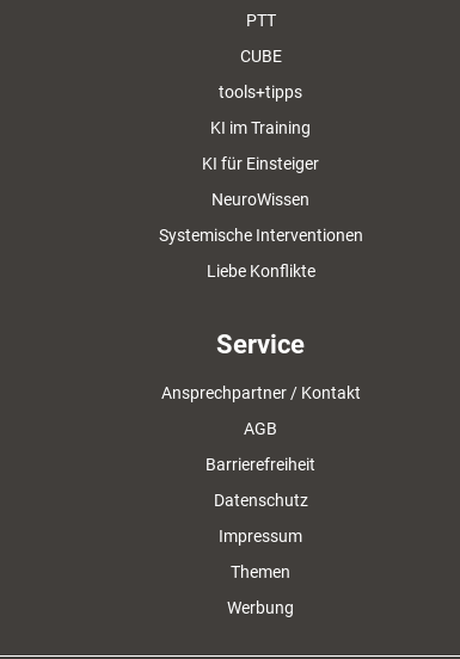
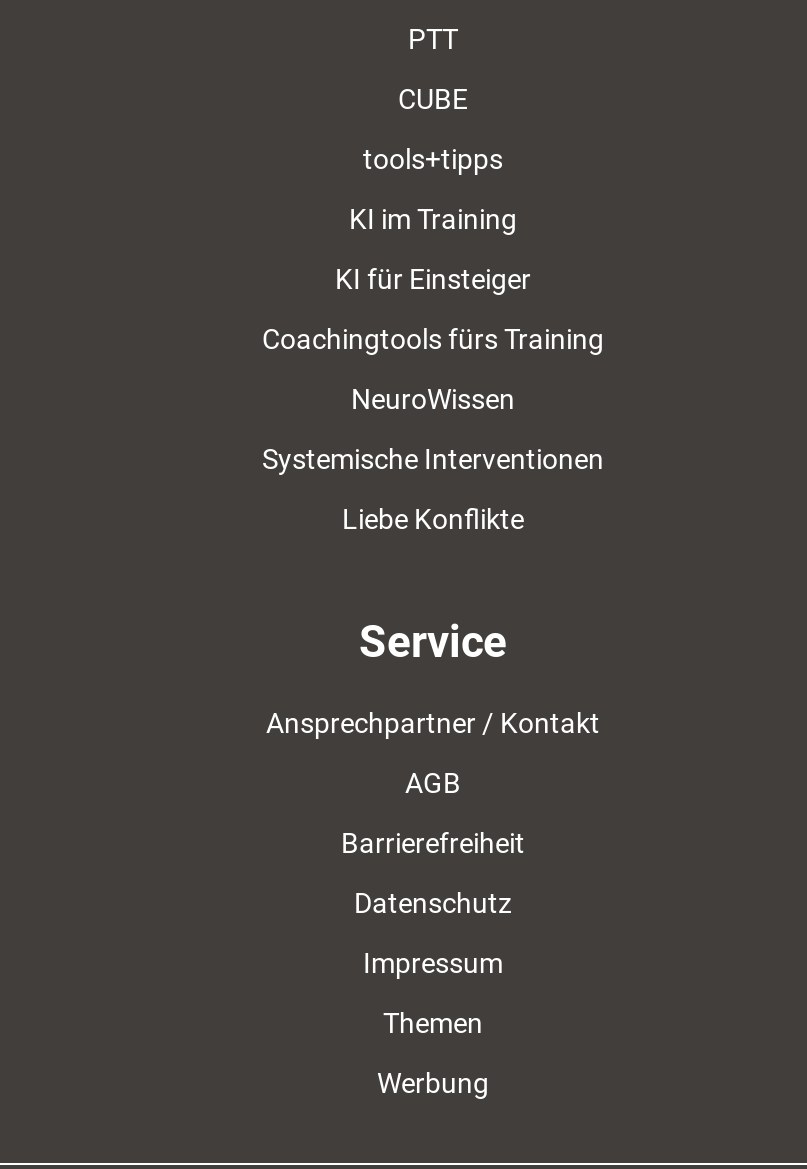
+ Coachingtools fürs Training
